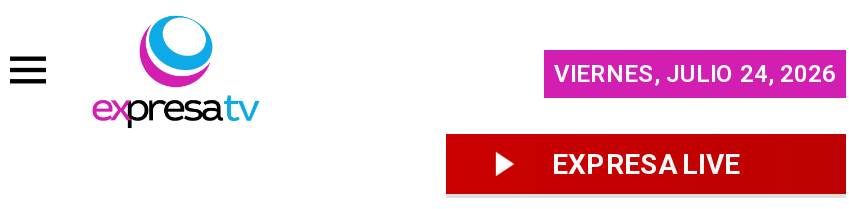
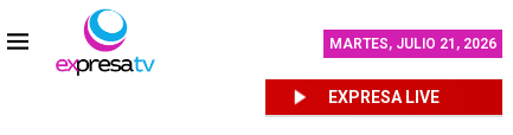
- VIERNES, JULIO 24, 2026
+ MARTES, JULIO 21, 2026
